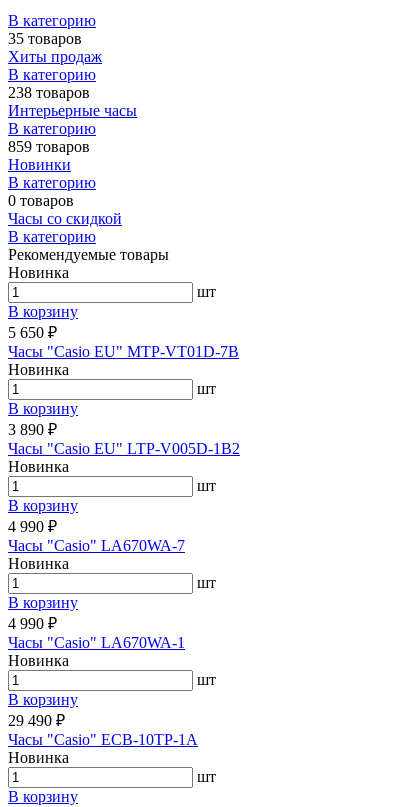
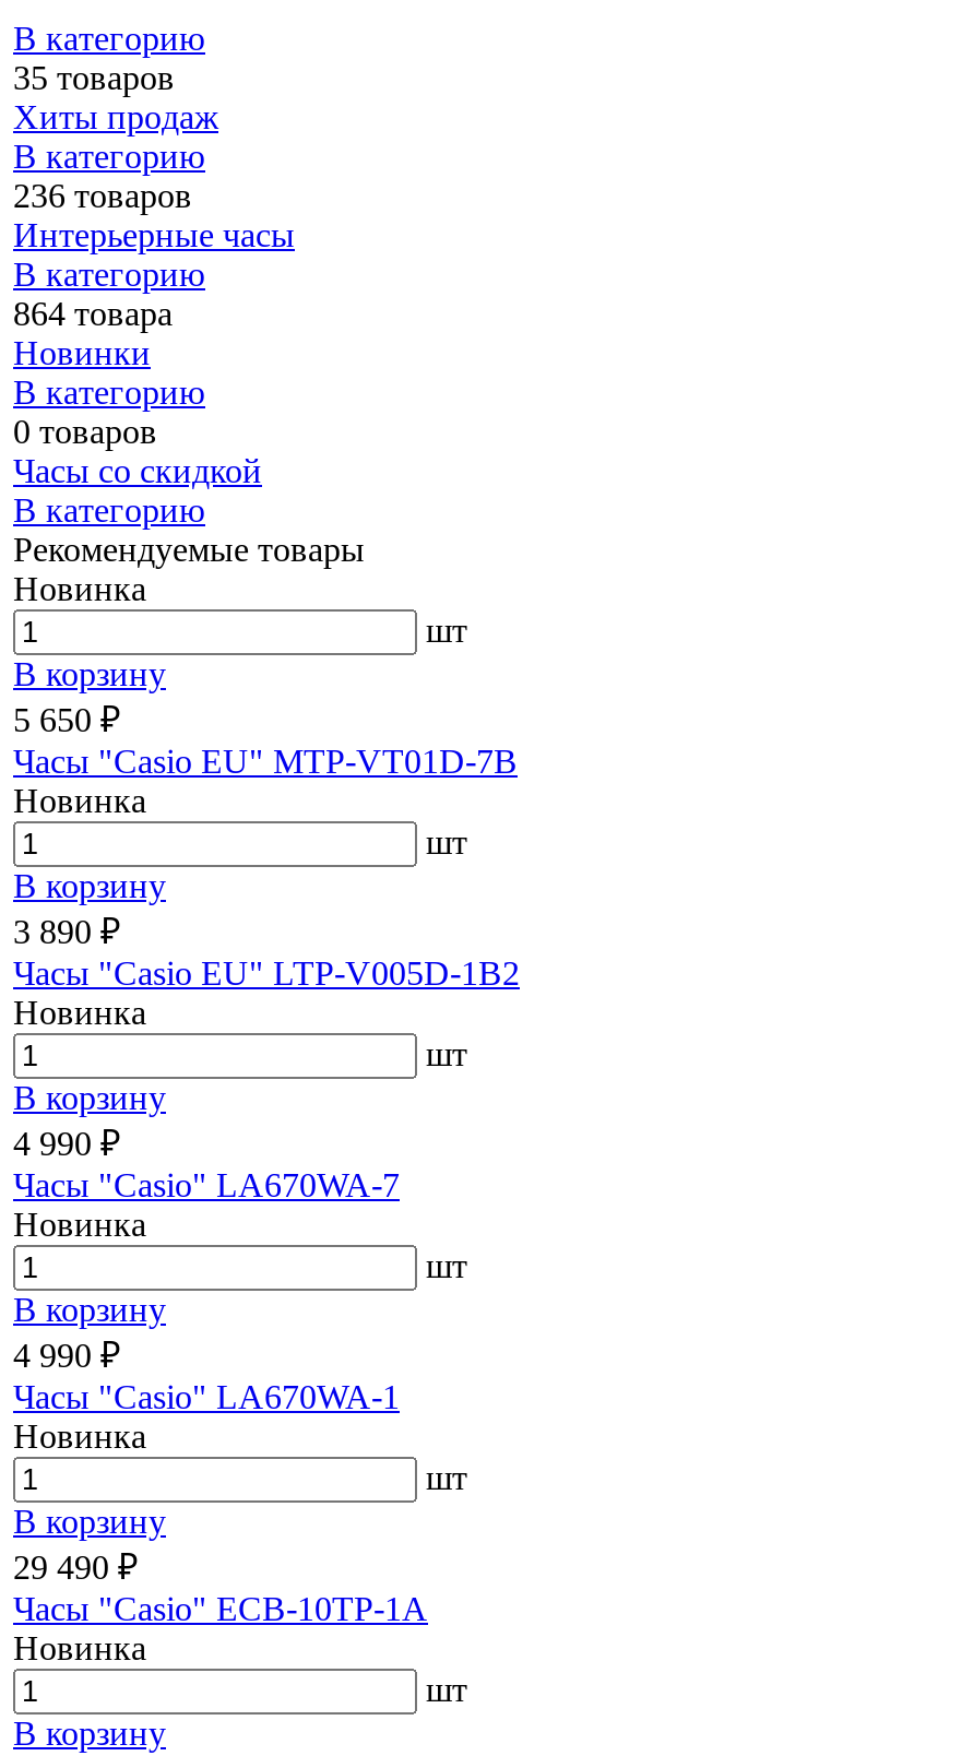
- 238 товаров
+ 236 товаров

- 859 товаров
+ 864 товара
